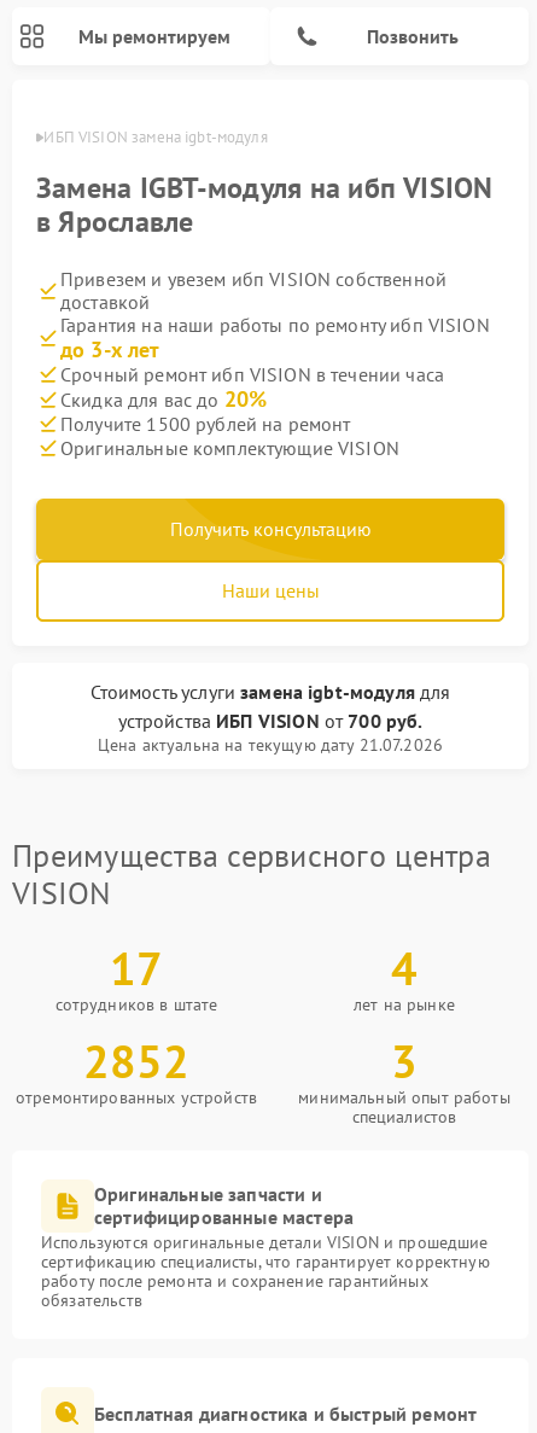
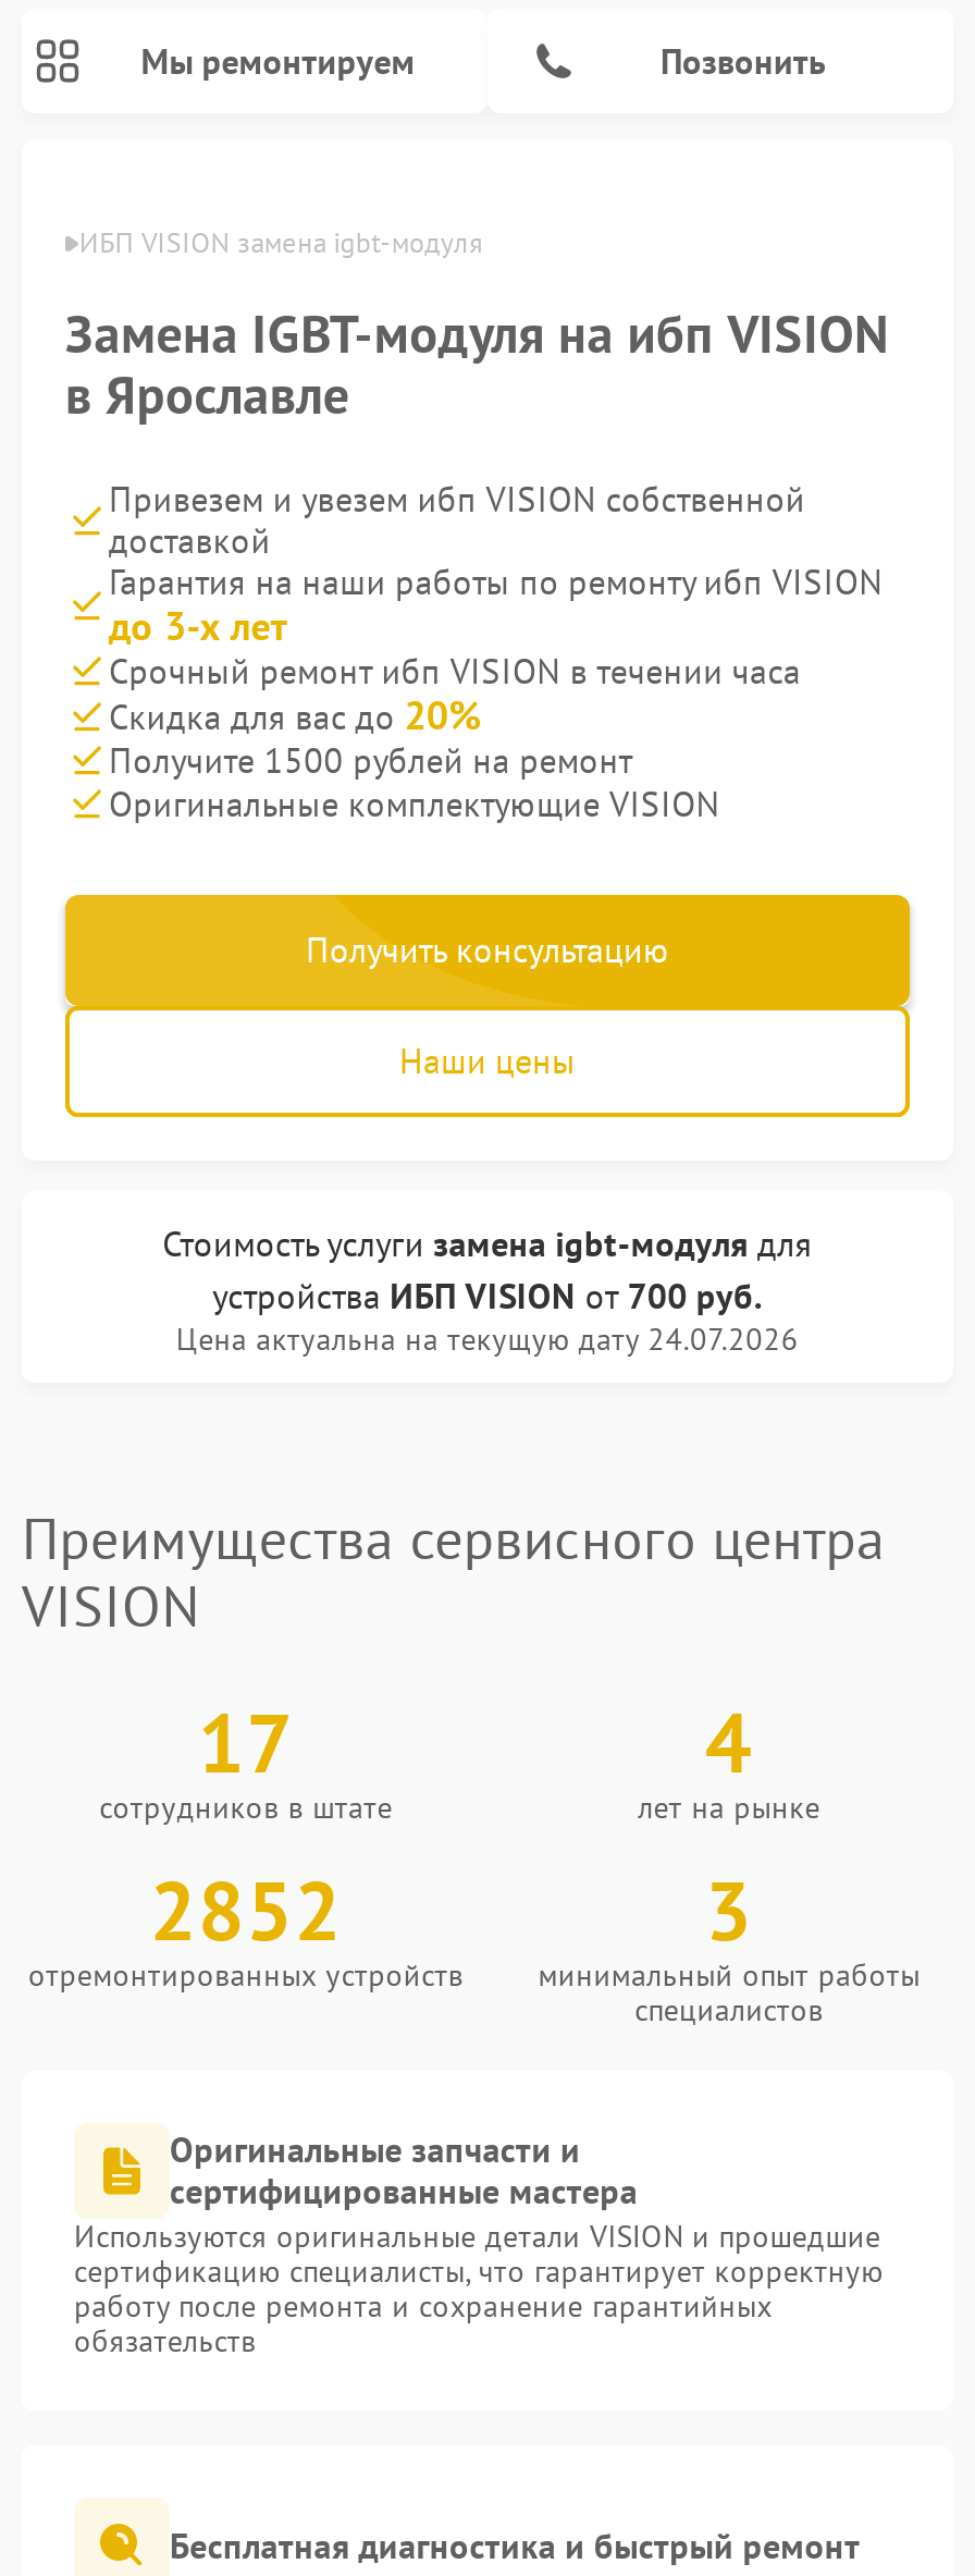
- Цена актуальна на текущую дату 21.07.2026
+ Цена актуальна на текущую дату 24.07.2026
